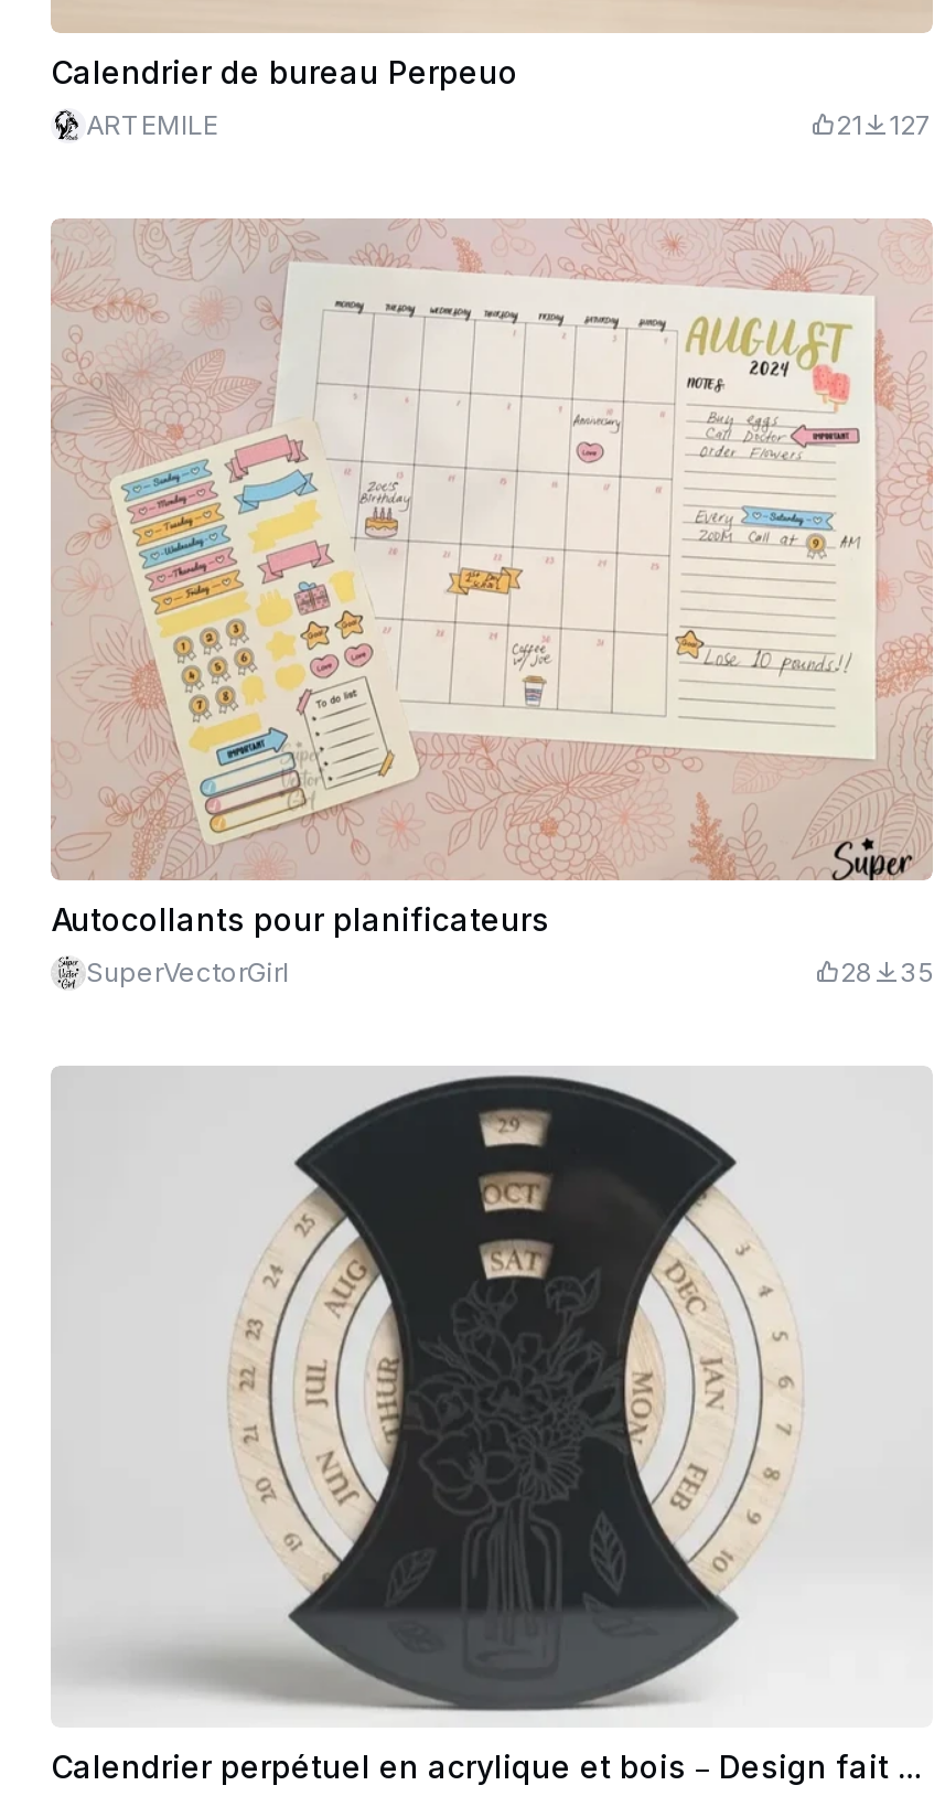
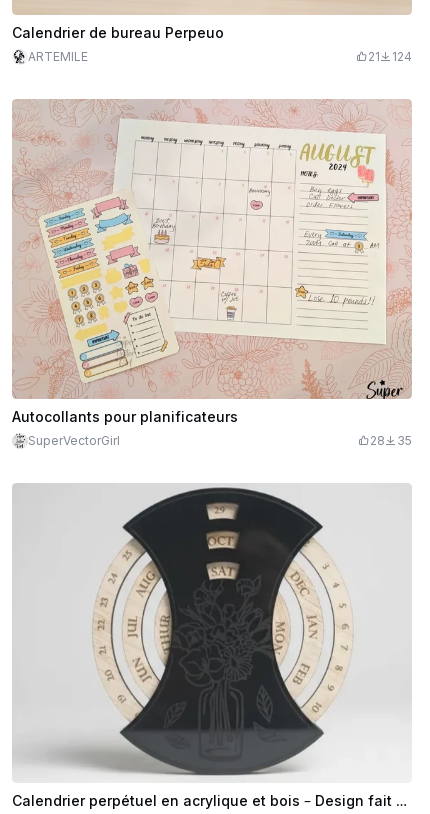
- 21 127
+ 21 124
